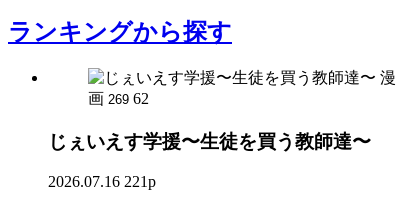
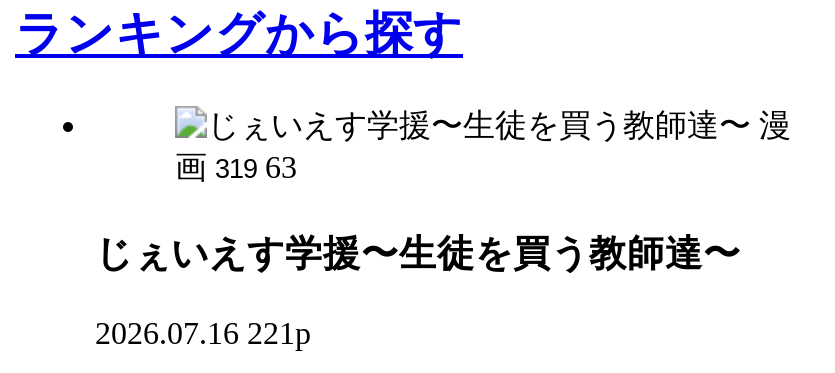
- 画 269 62
+ 画 319 63
